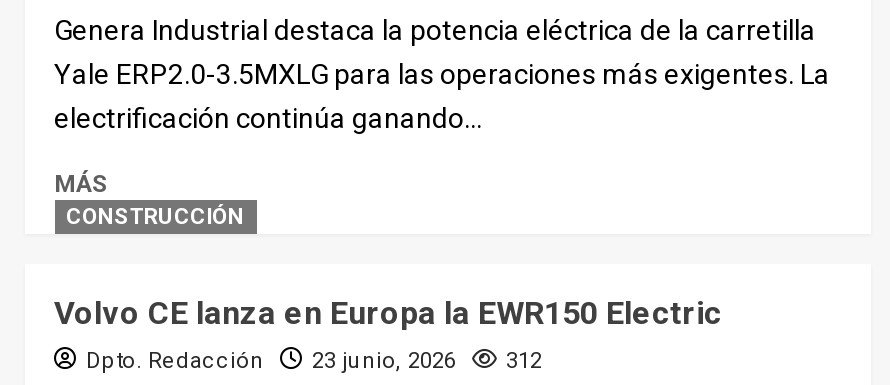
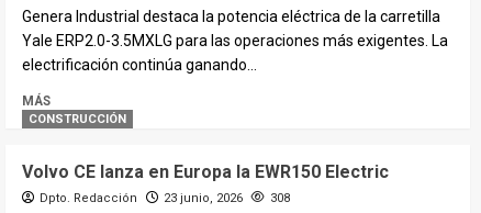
- Dpto. Redacción 23 junio, 2026 312
+ Dpto. Redacción 23 junio, 2026 308
